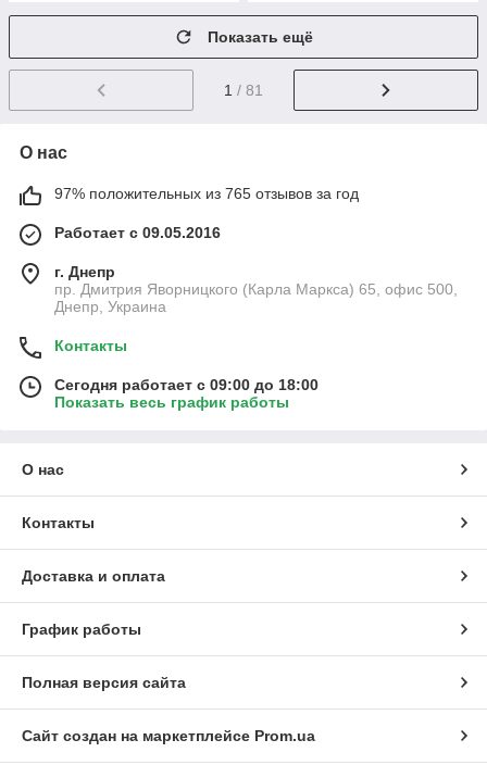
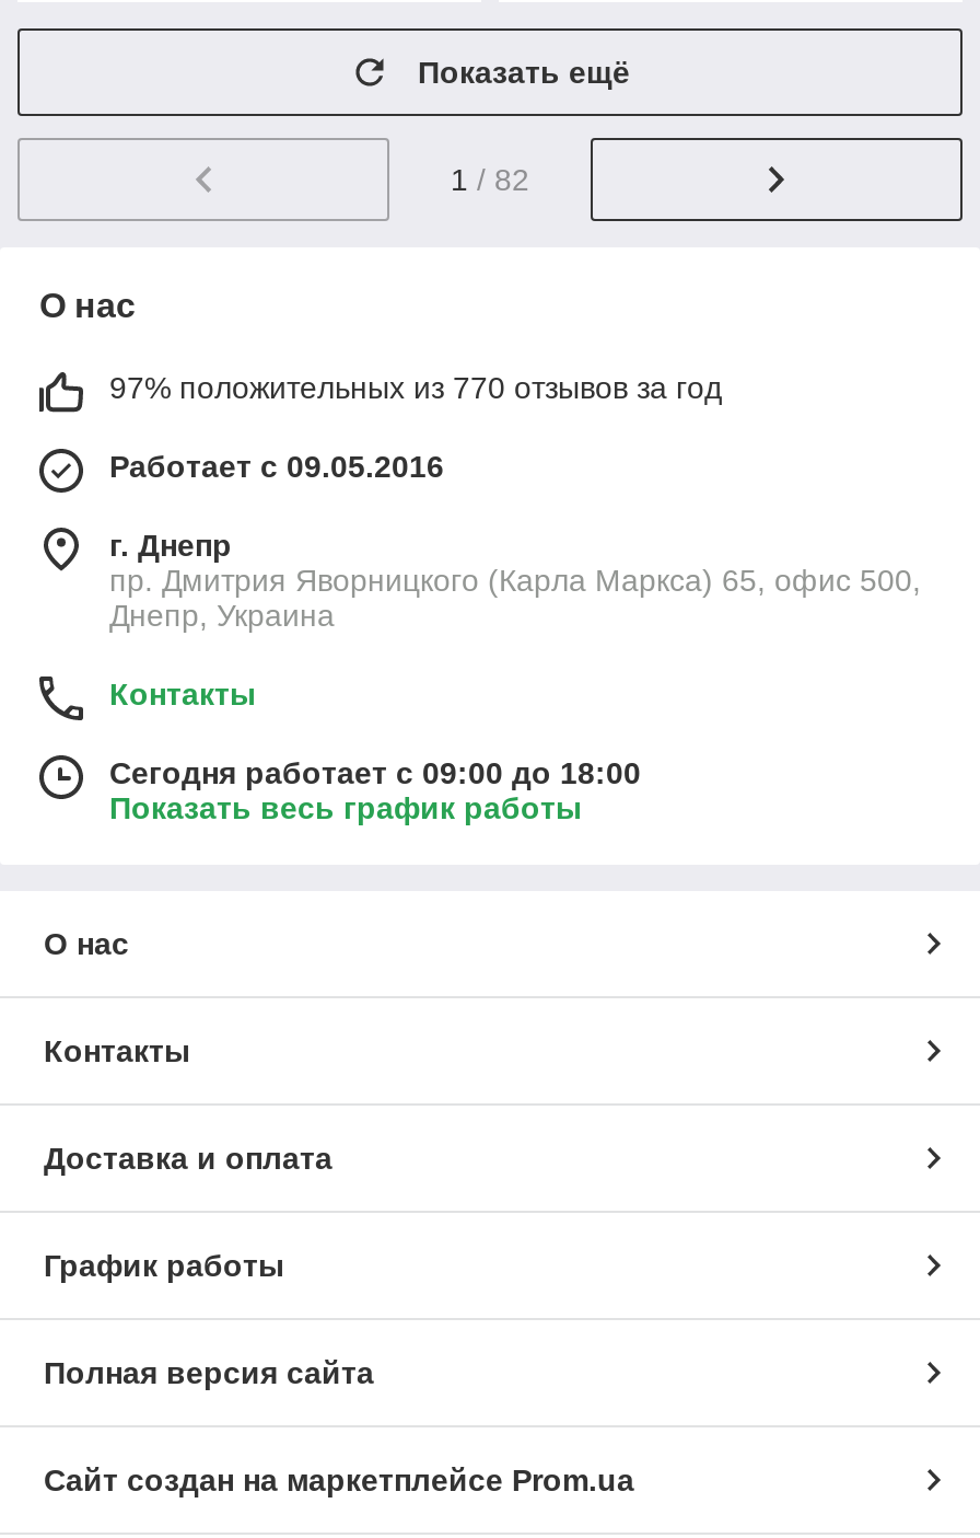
- 1 / 81
+ 1 / 82

- 97% положительных из 765 отзывов за год
+ 97% положительных из 770 отзывов за год
